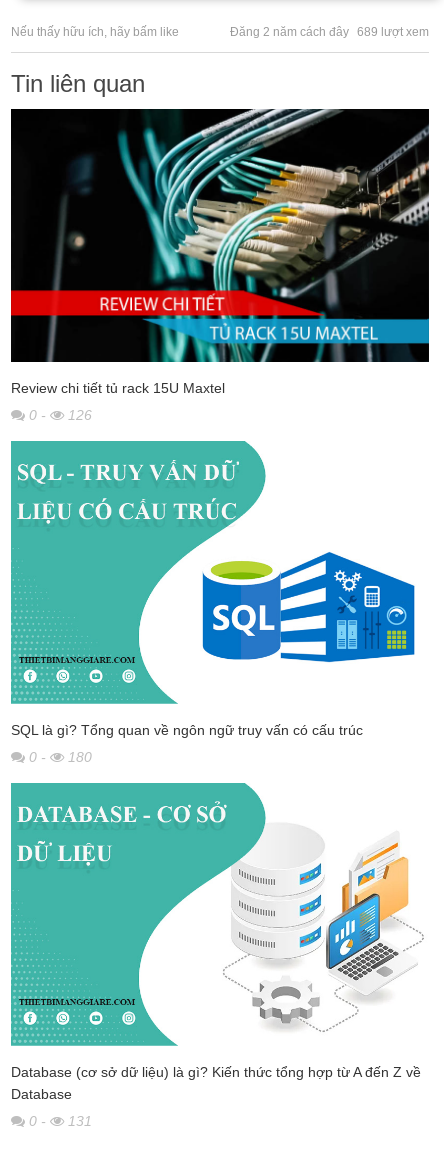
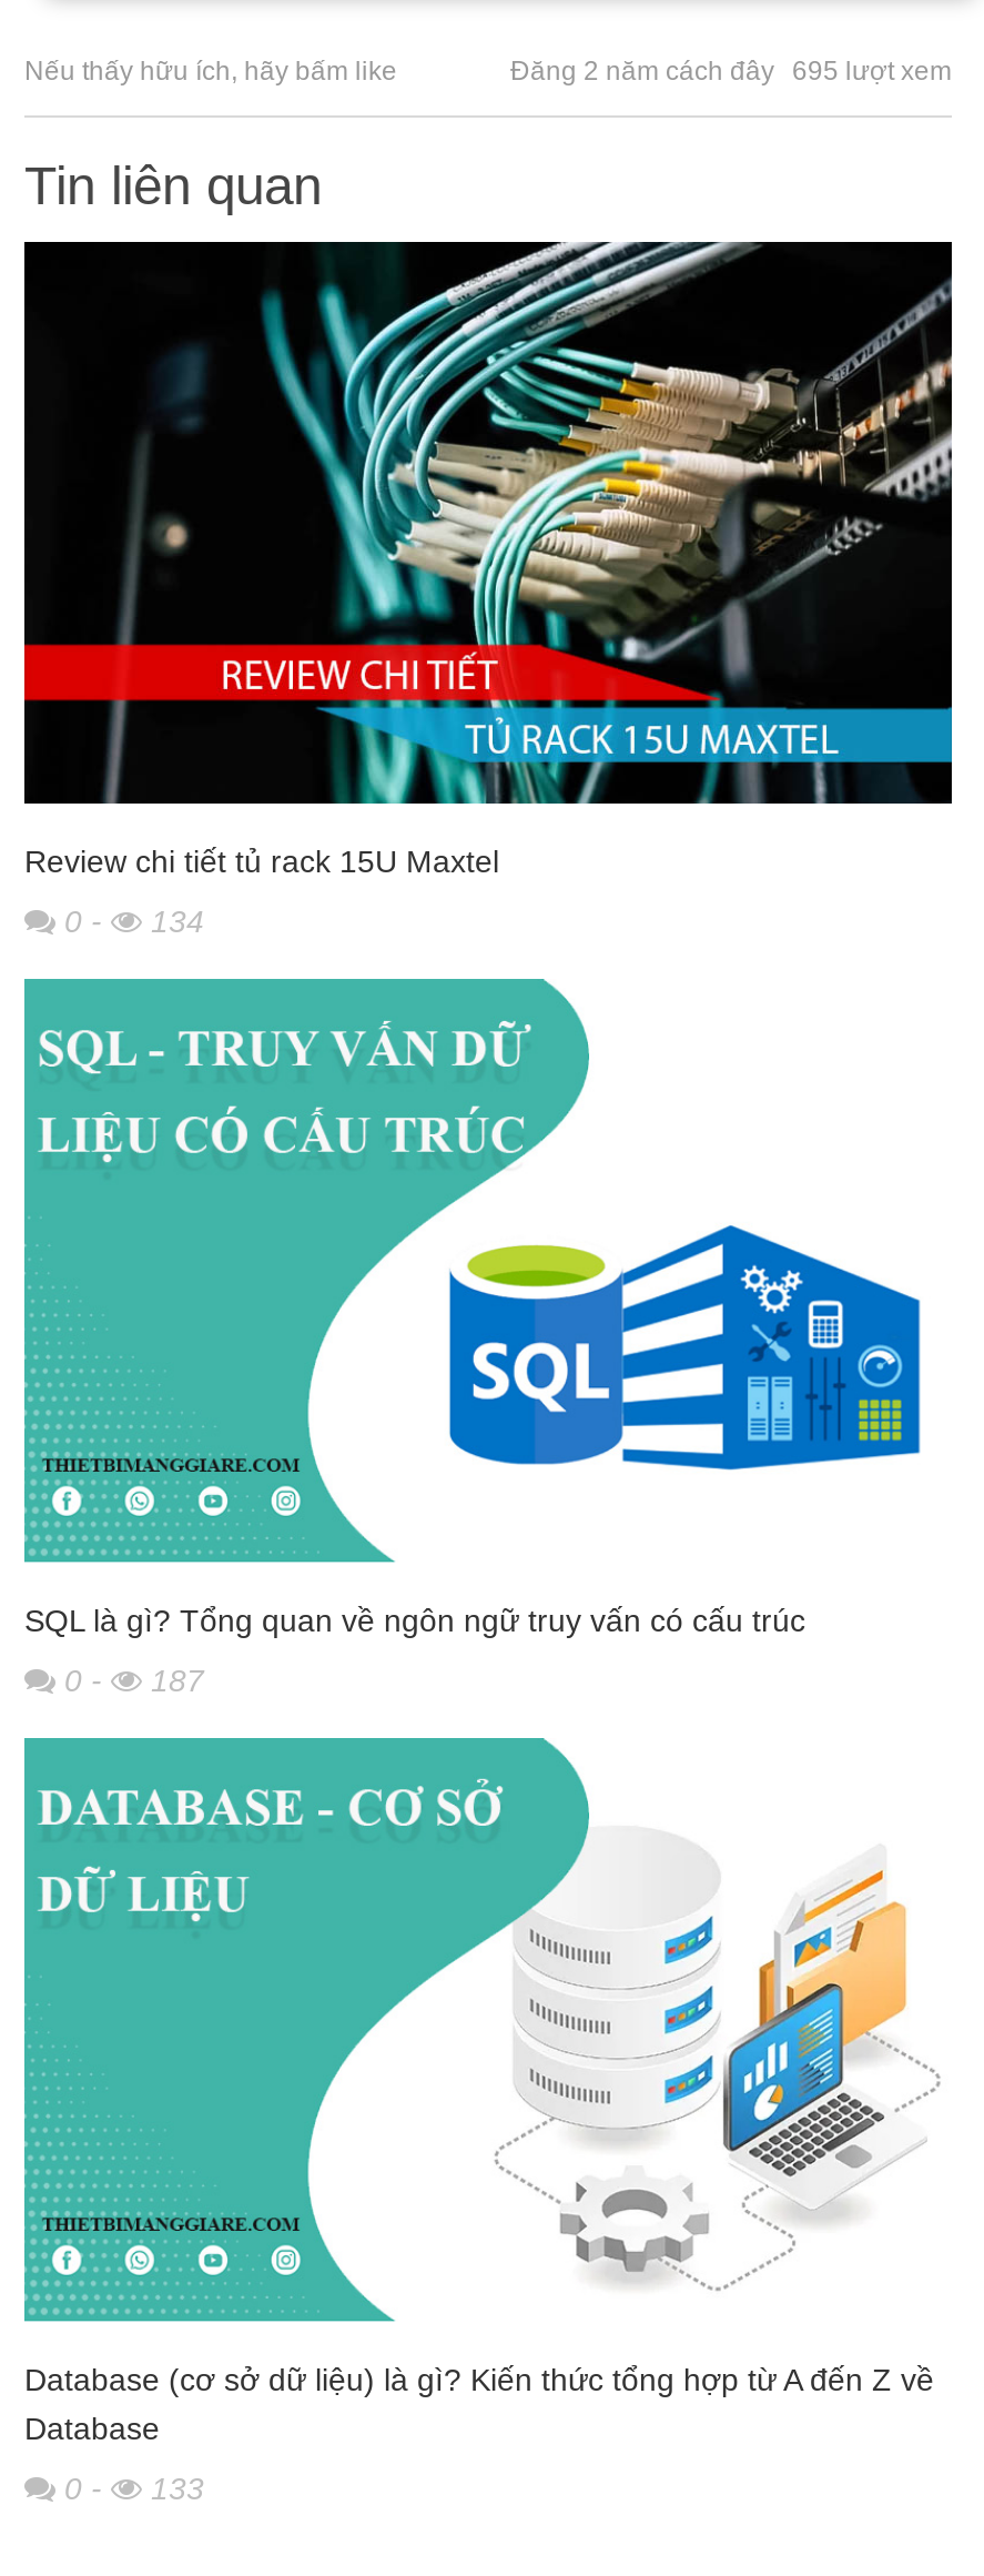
- Đăng 2 năm cách đây 689 lượt xem
+ Đăng 2 năm cách đây 695 lượt xem

- 0 - 126
+ 0 - 134

- 0 - 180
+ 0 - 187

- 0 - 131
+ 0 - 133
